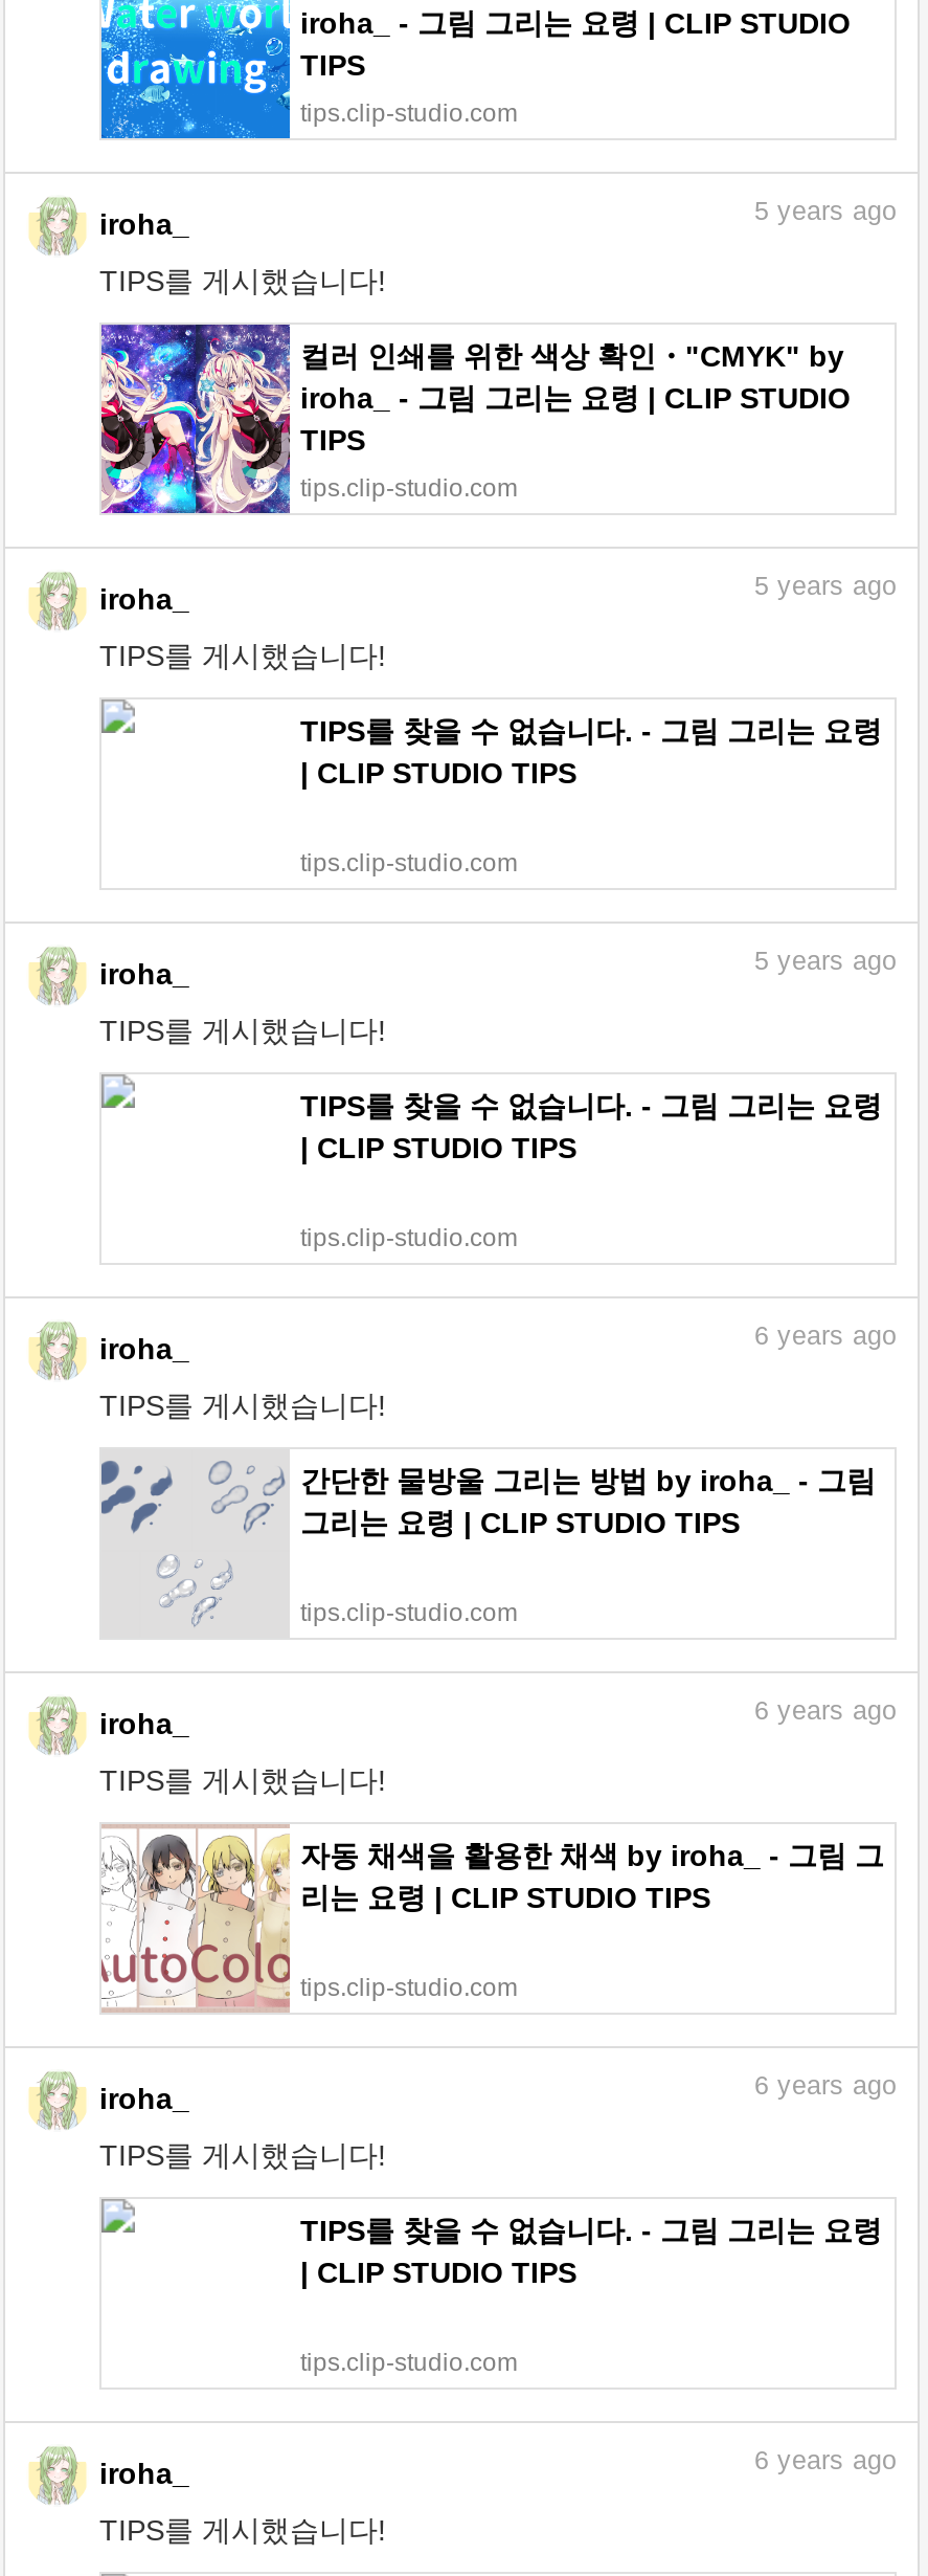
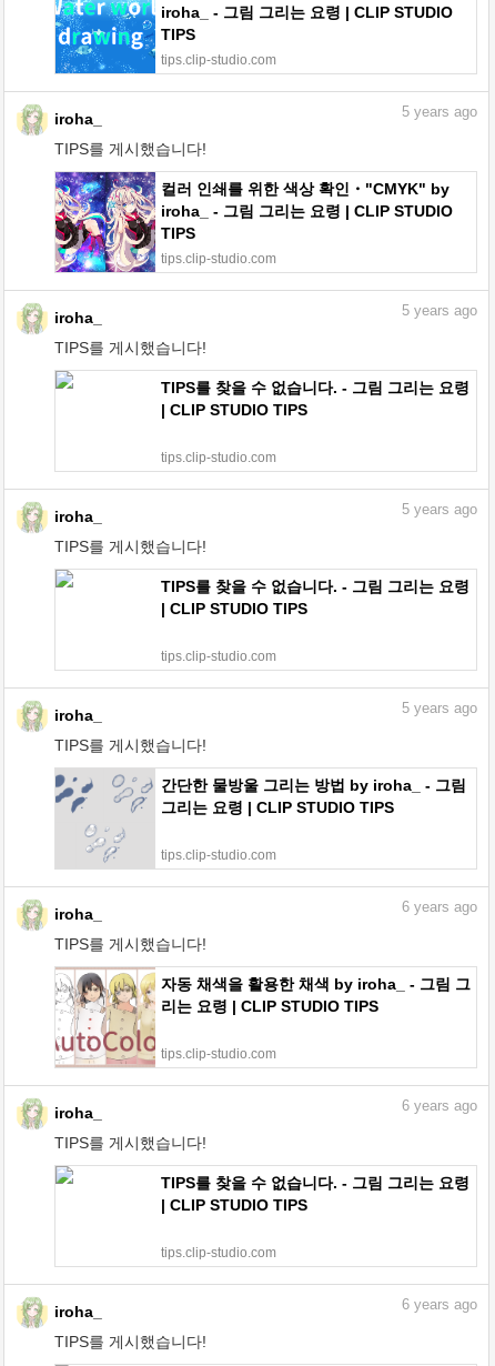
- 6 years ago
+ 5 years ago
